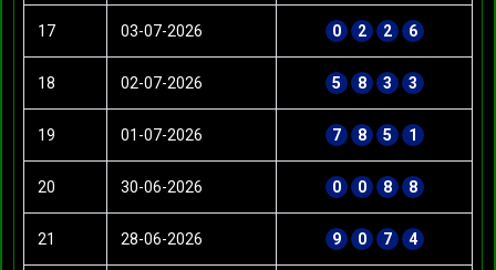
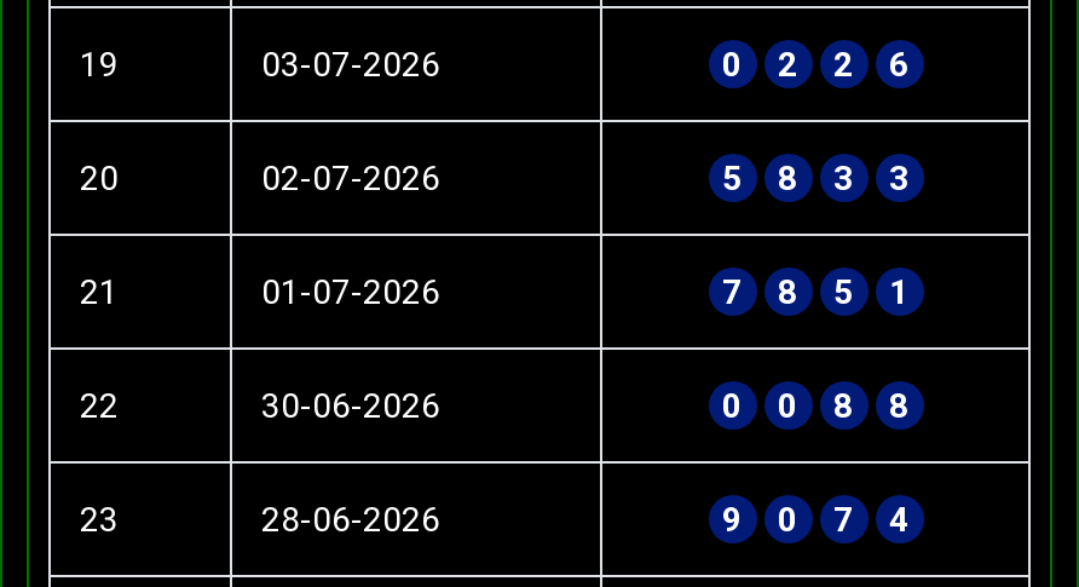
- 17
+ 19

- 18
+ 20

- 19
+ 21

- 20
+ 22

- 21
+ 23
